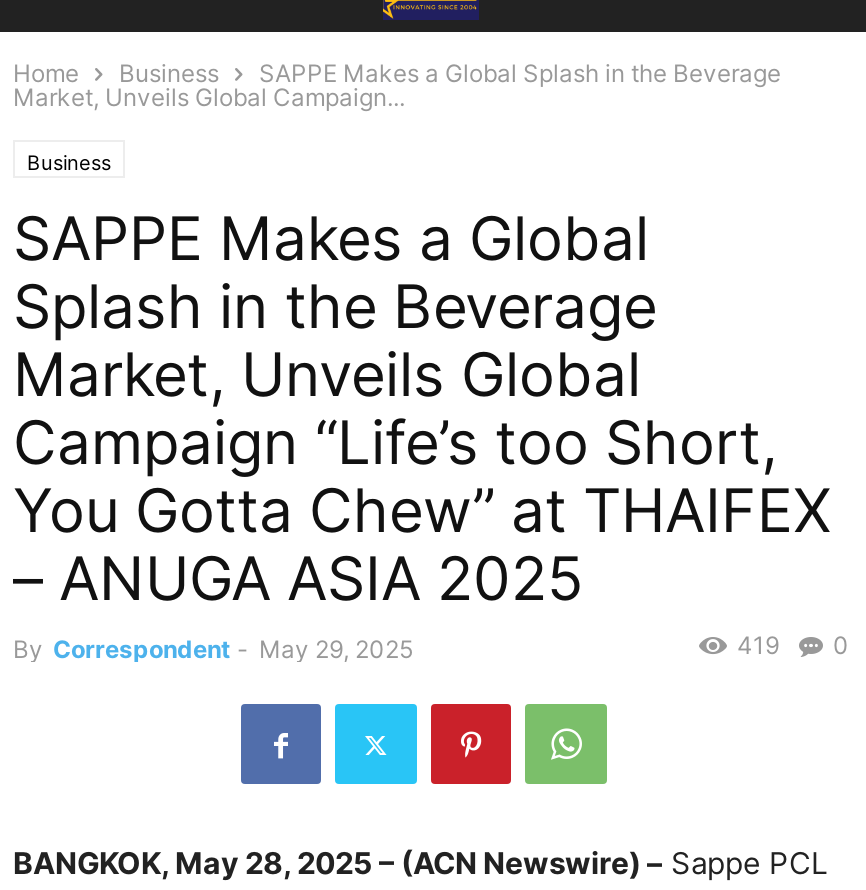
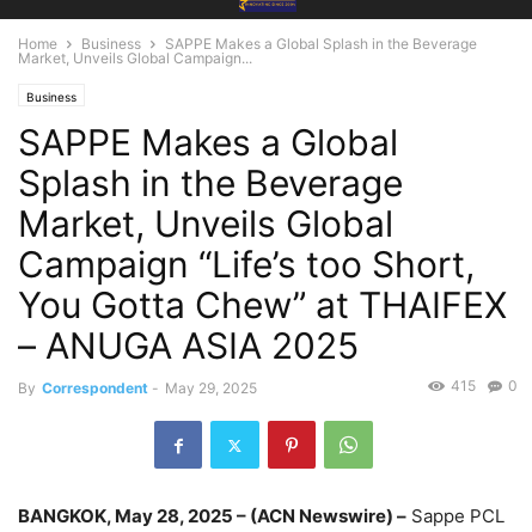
- 419 0
+ 415 0
